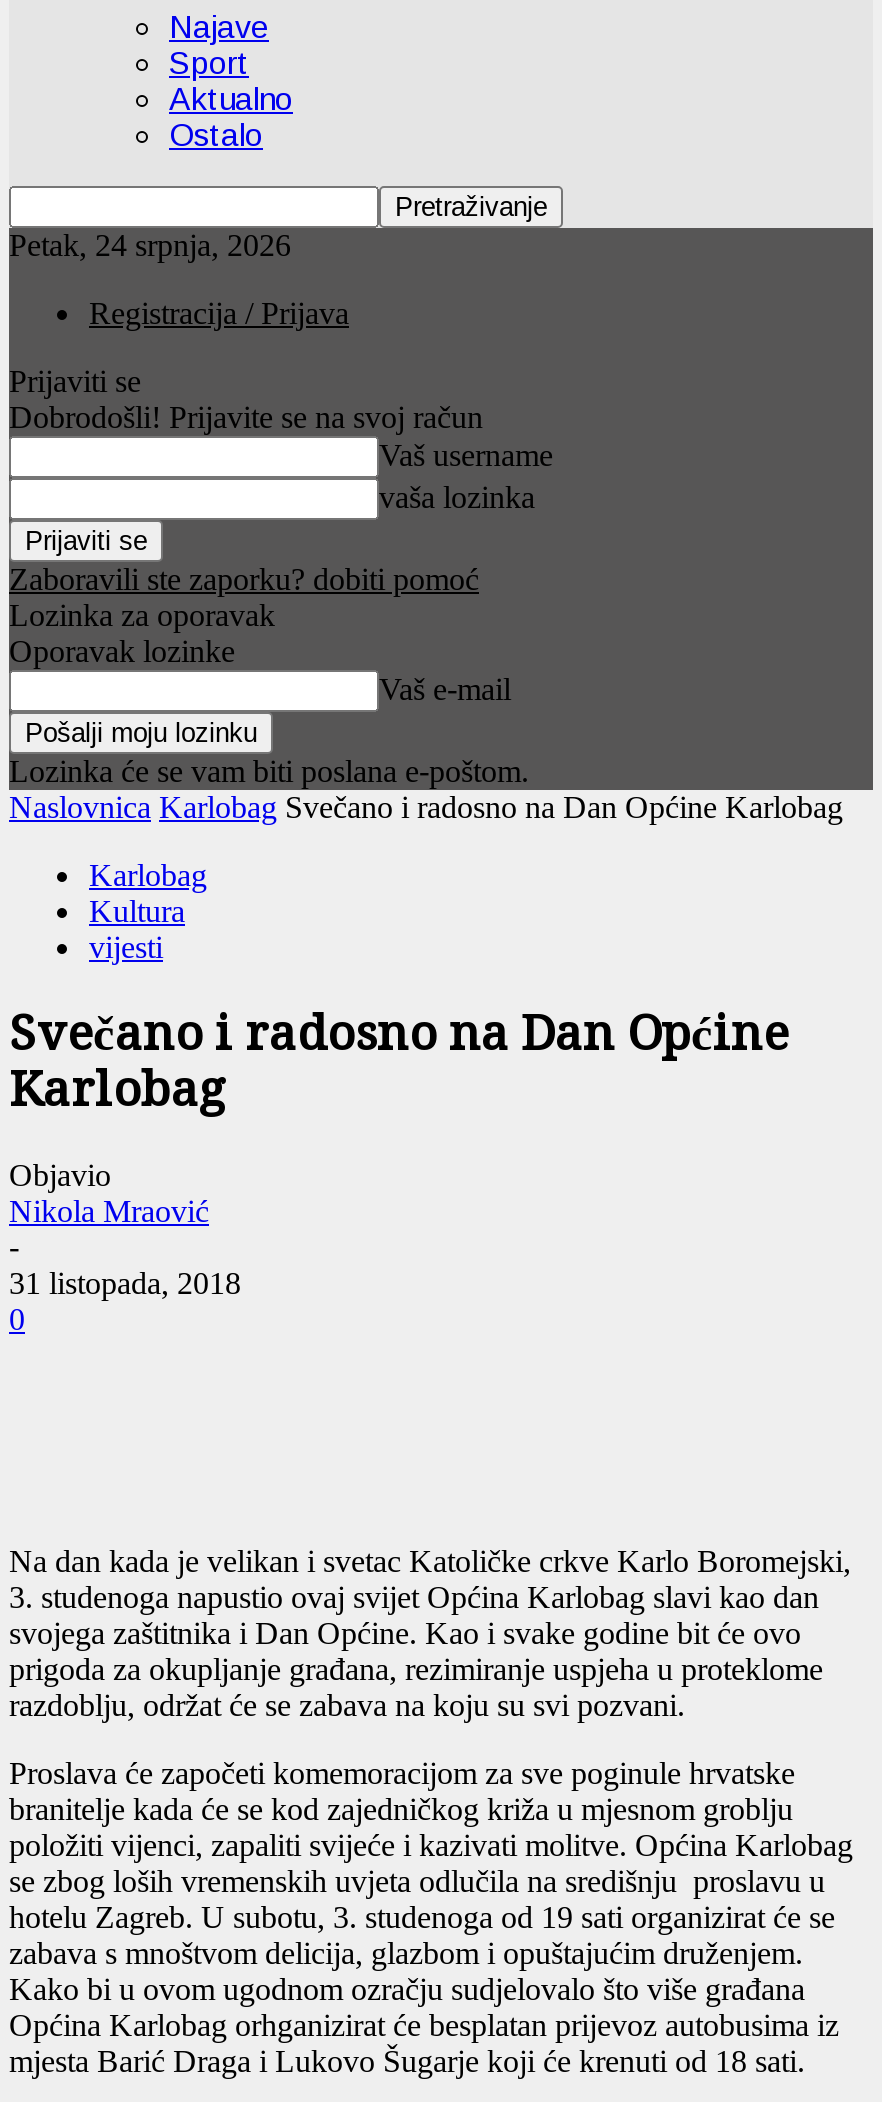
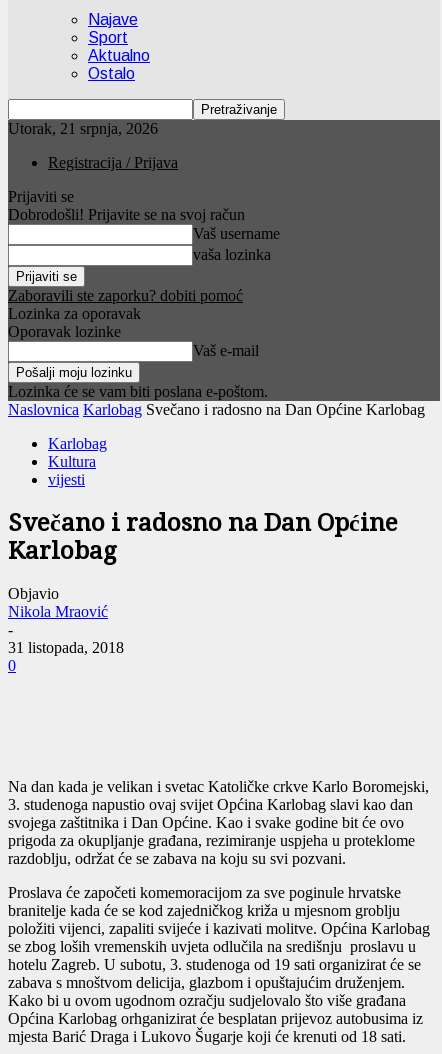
- Petak, 24 srpnja, 2026
+ Utorak, 21 srpnja, 2026
